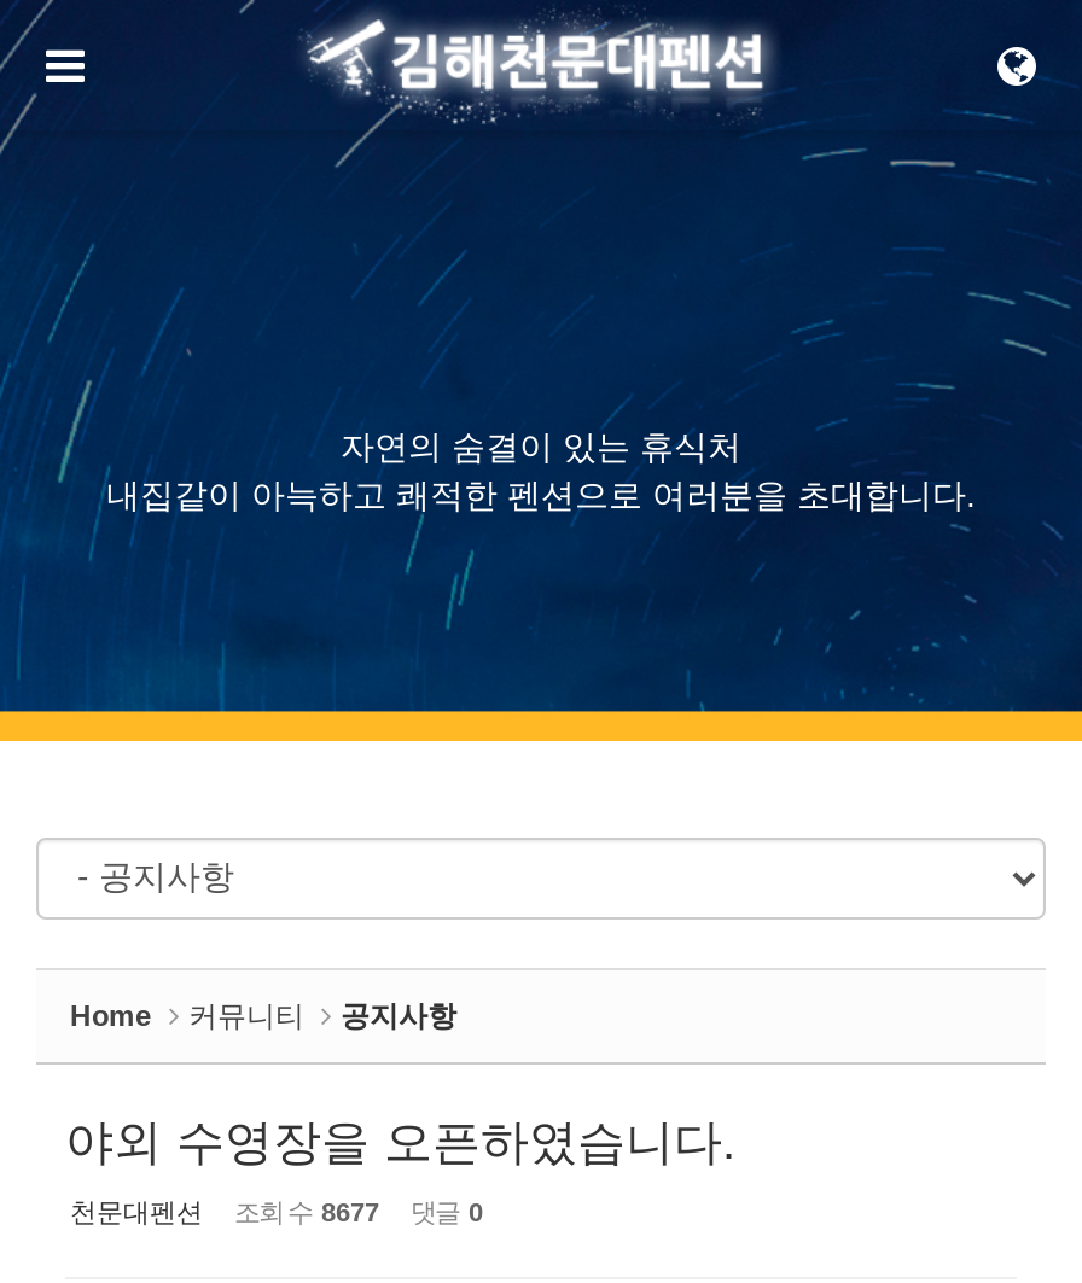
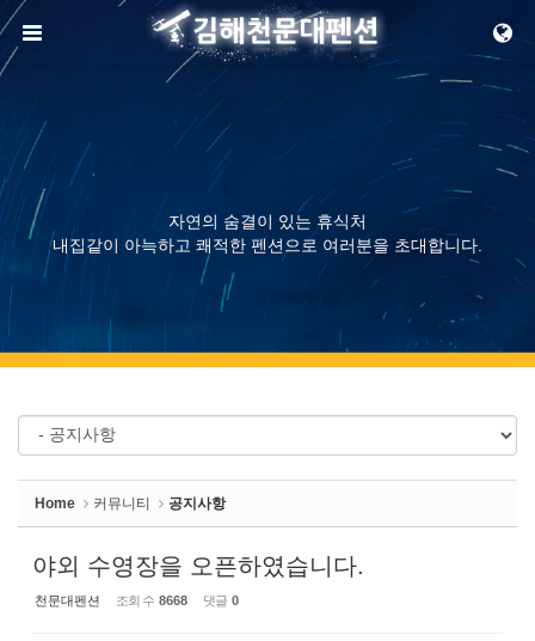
- 천문대펜션 조회 수 8677 댓글 0
+ 천문대펜션 조회 수 8668 댓글 0
